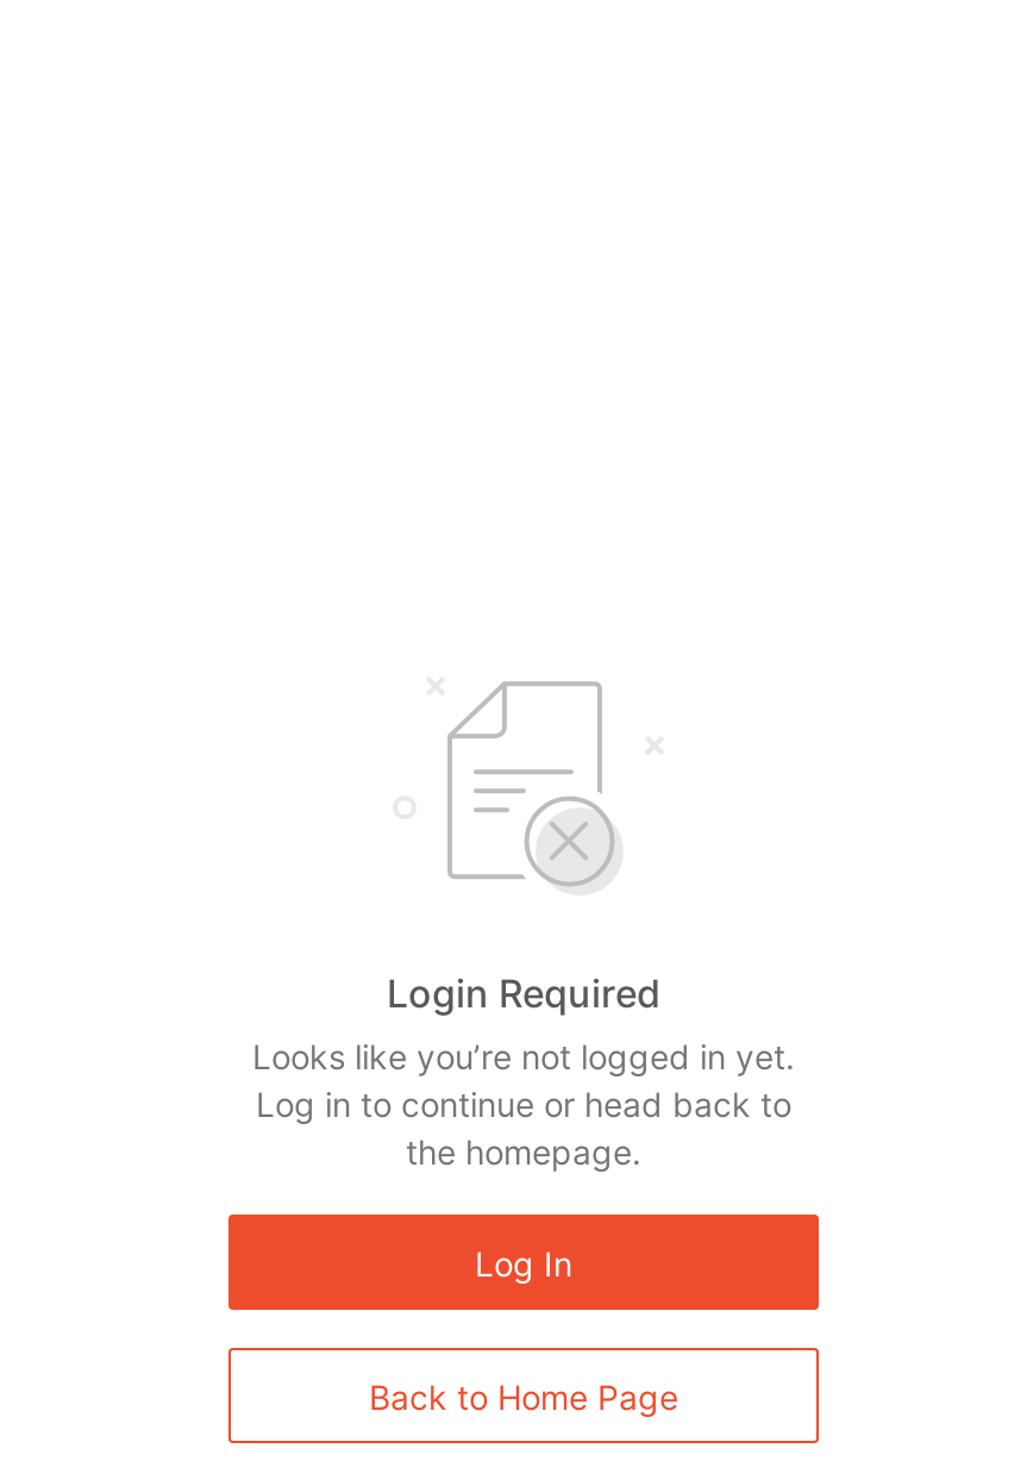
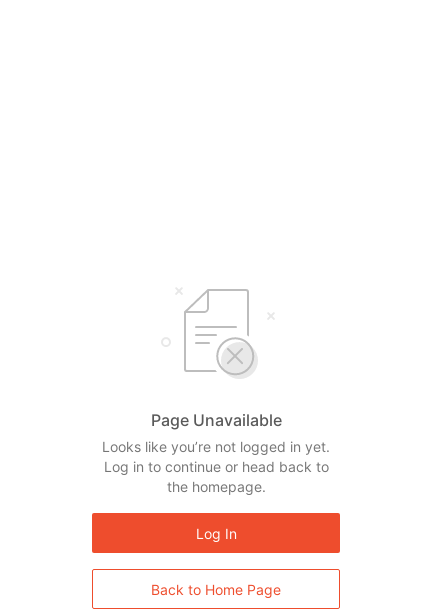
- Login Required
+ Page Unavailable
